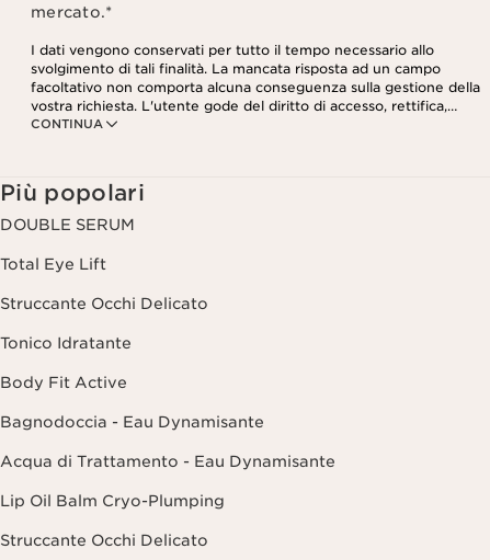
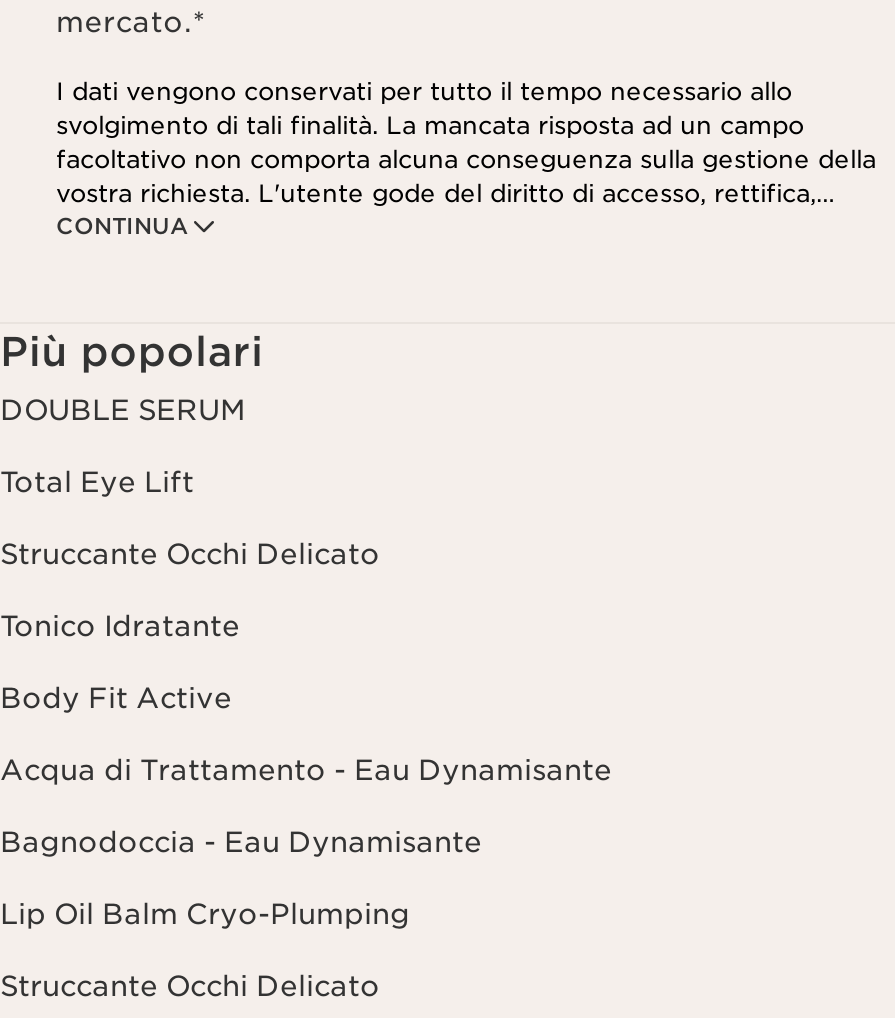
moved down: Bagnodoccia - Eau Dynamisante

moved up: Acqua di Trattamento - Eau Dynamisante
